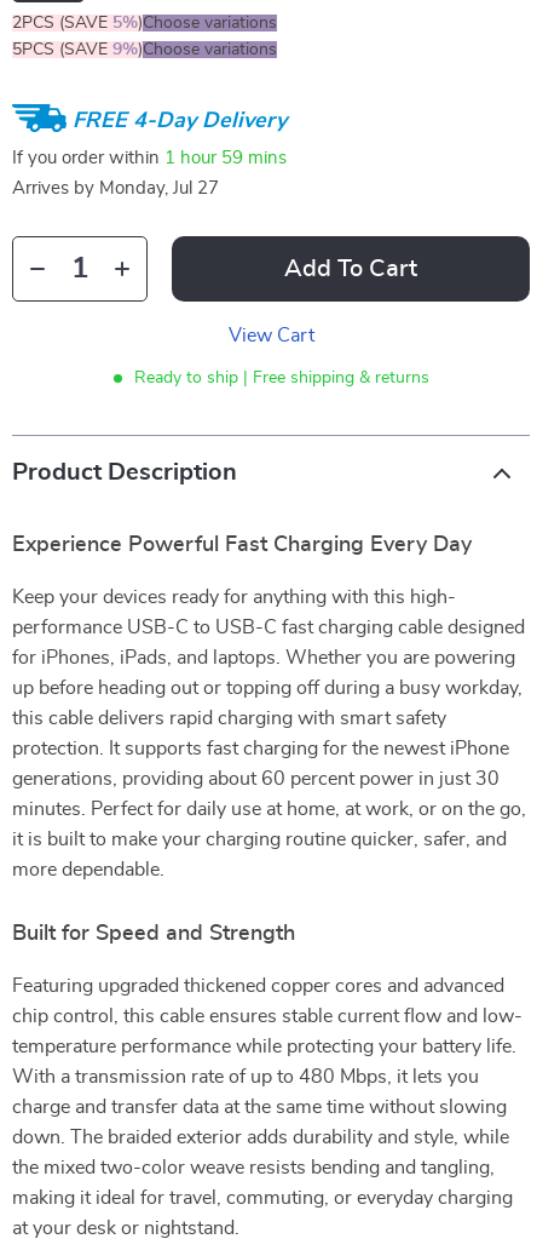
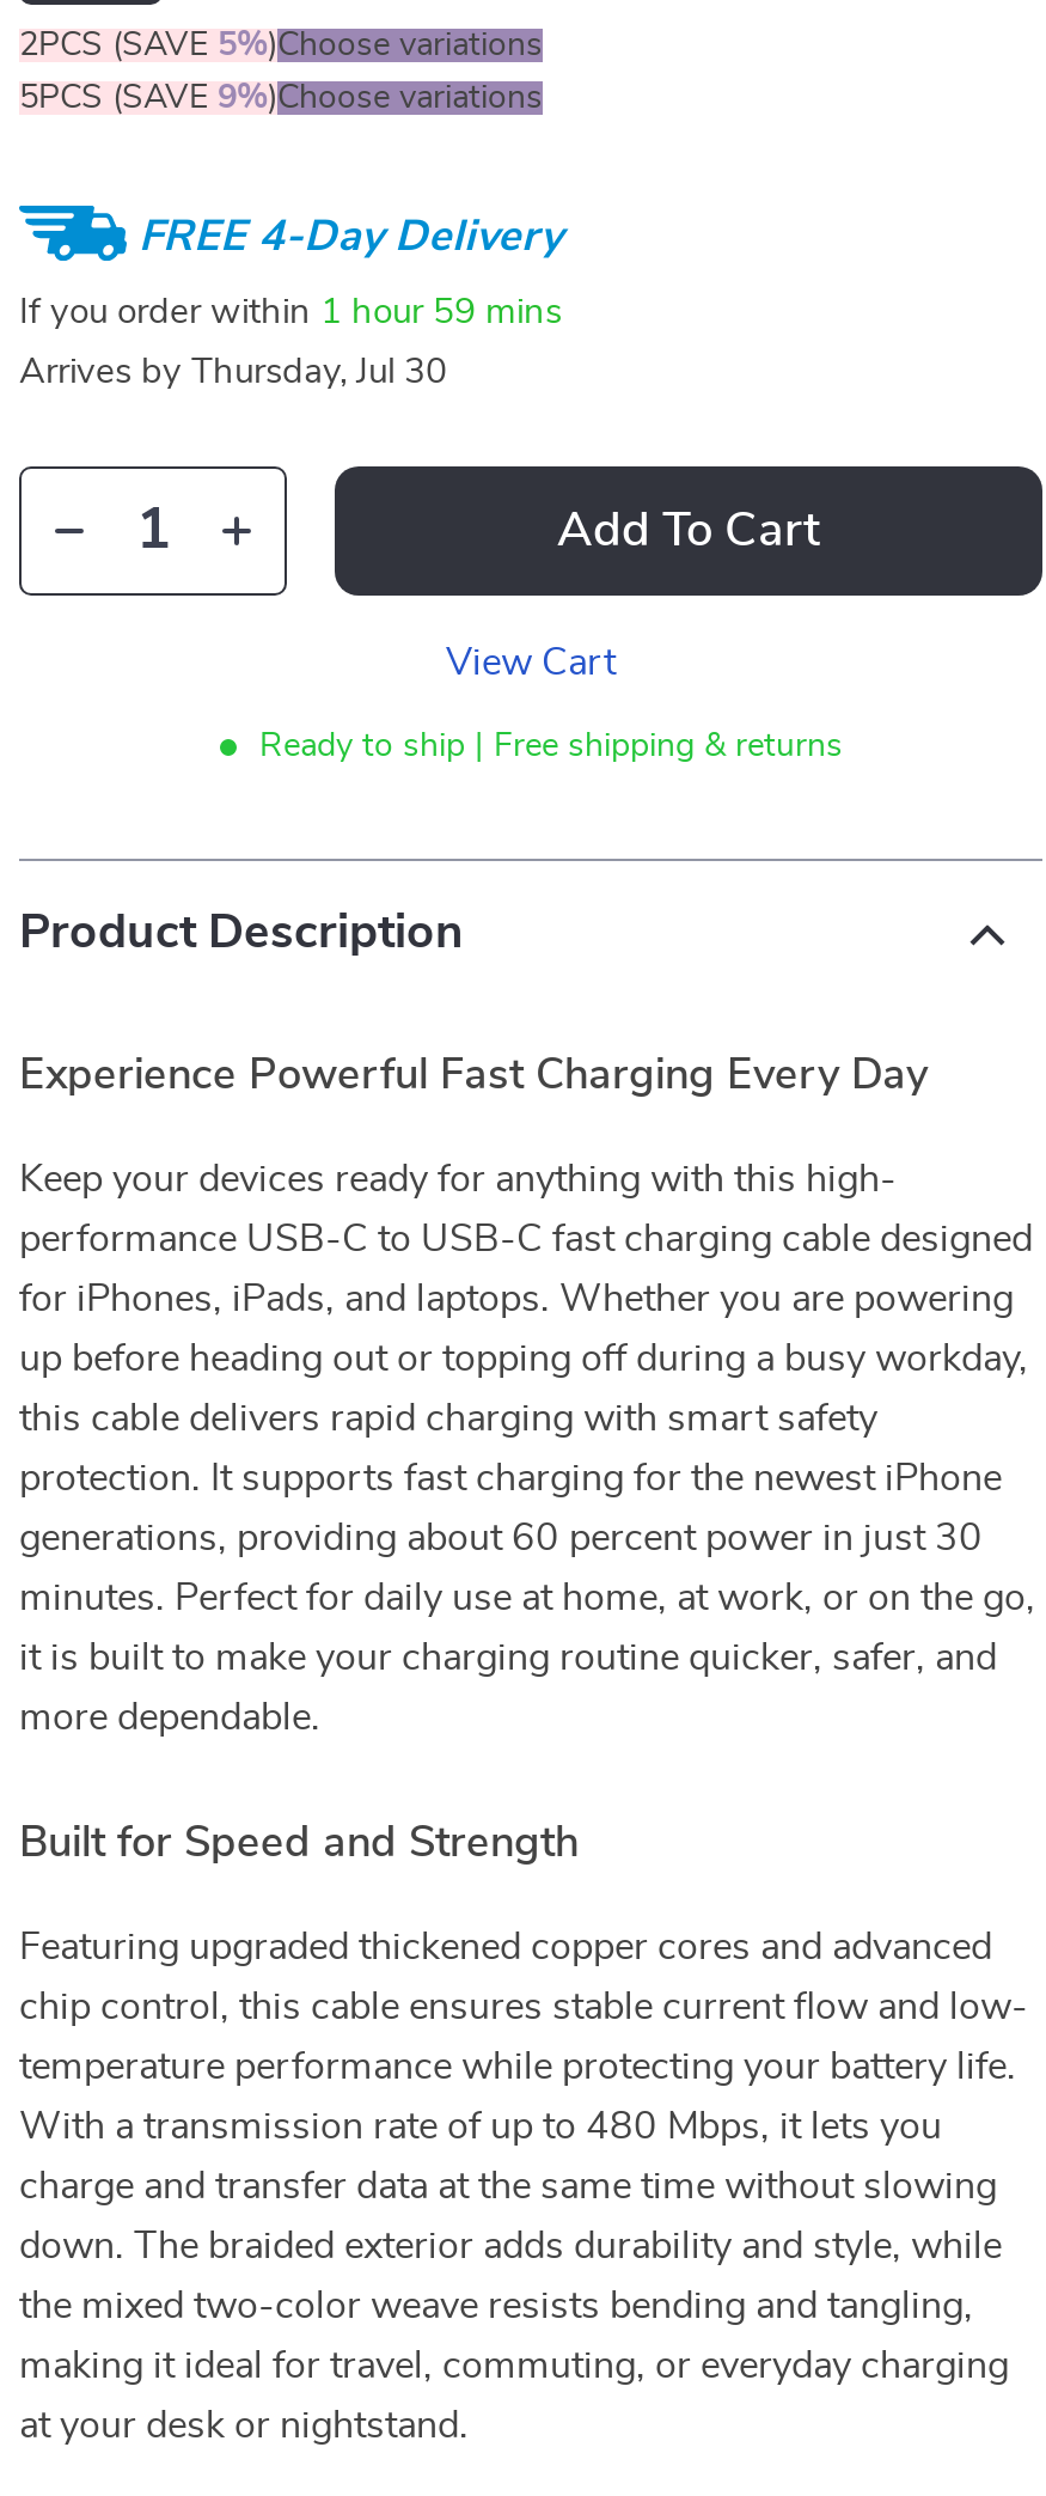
- Arrives by Monday, Jul 27
+ Arrives by Thursday, Jul 30
